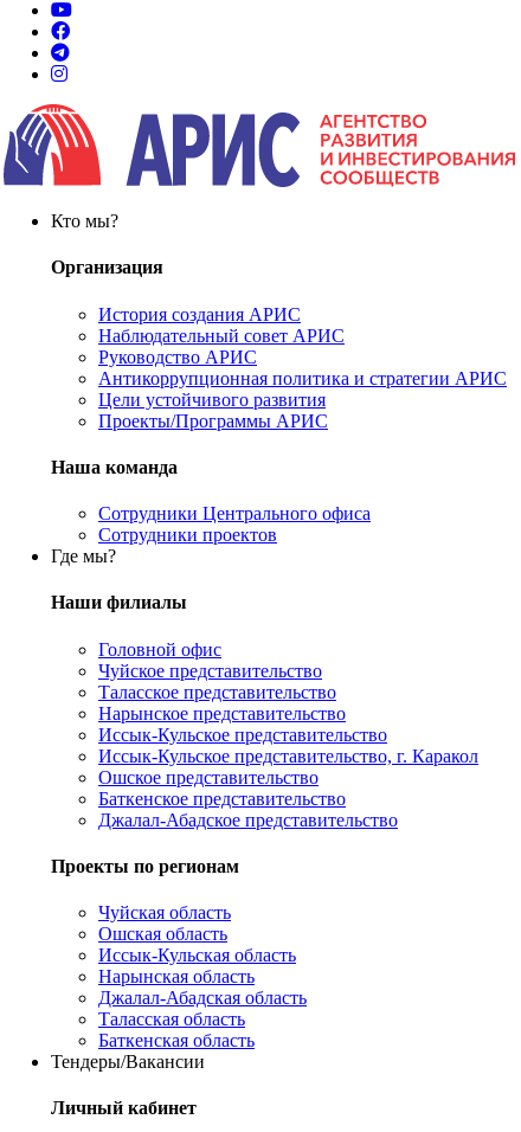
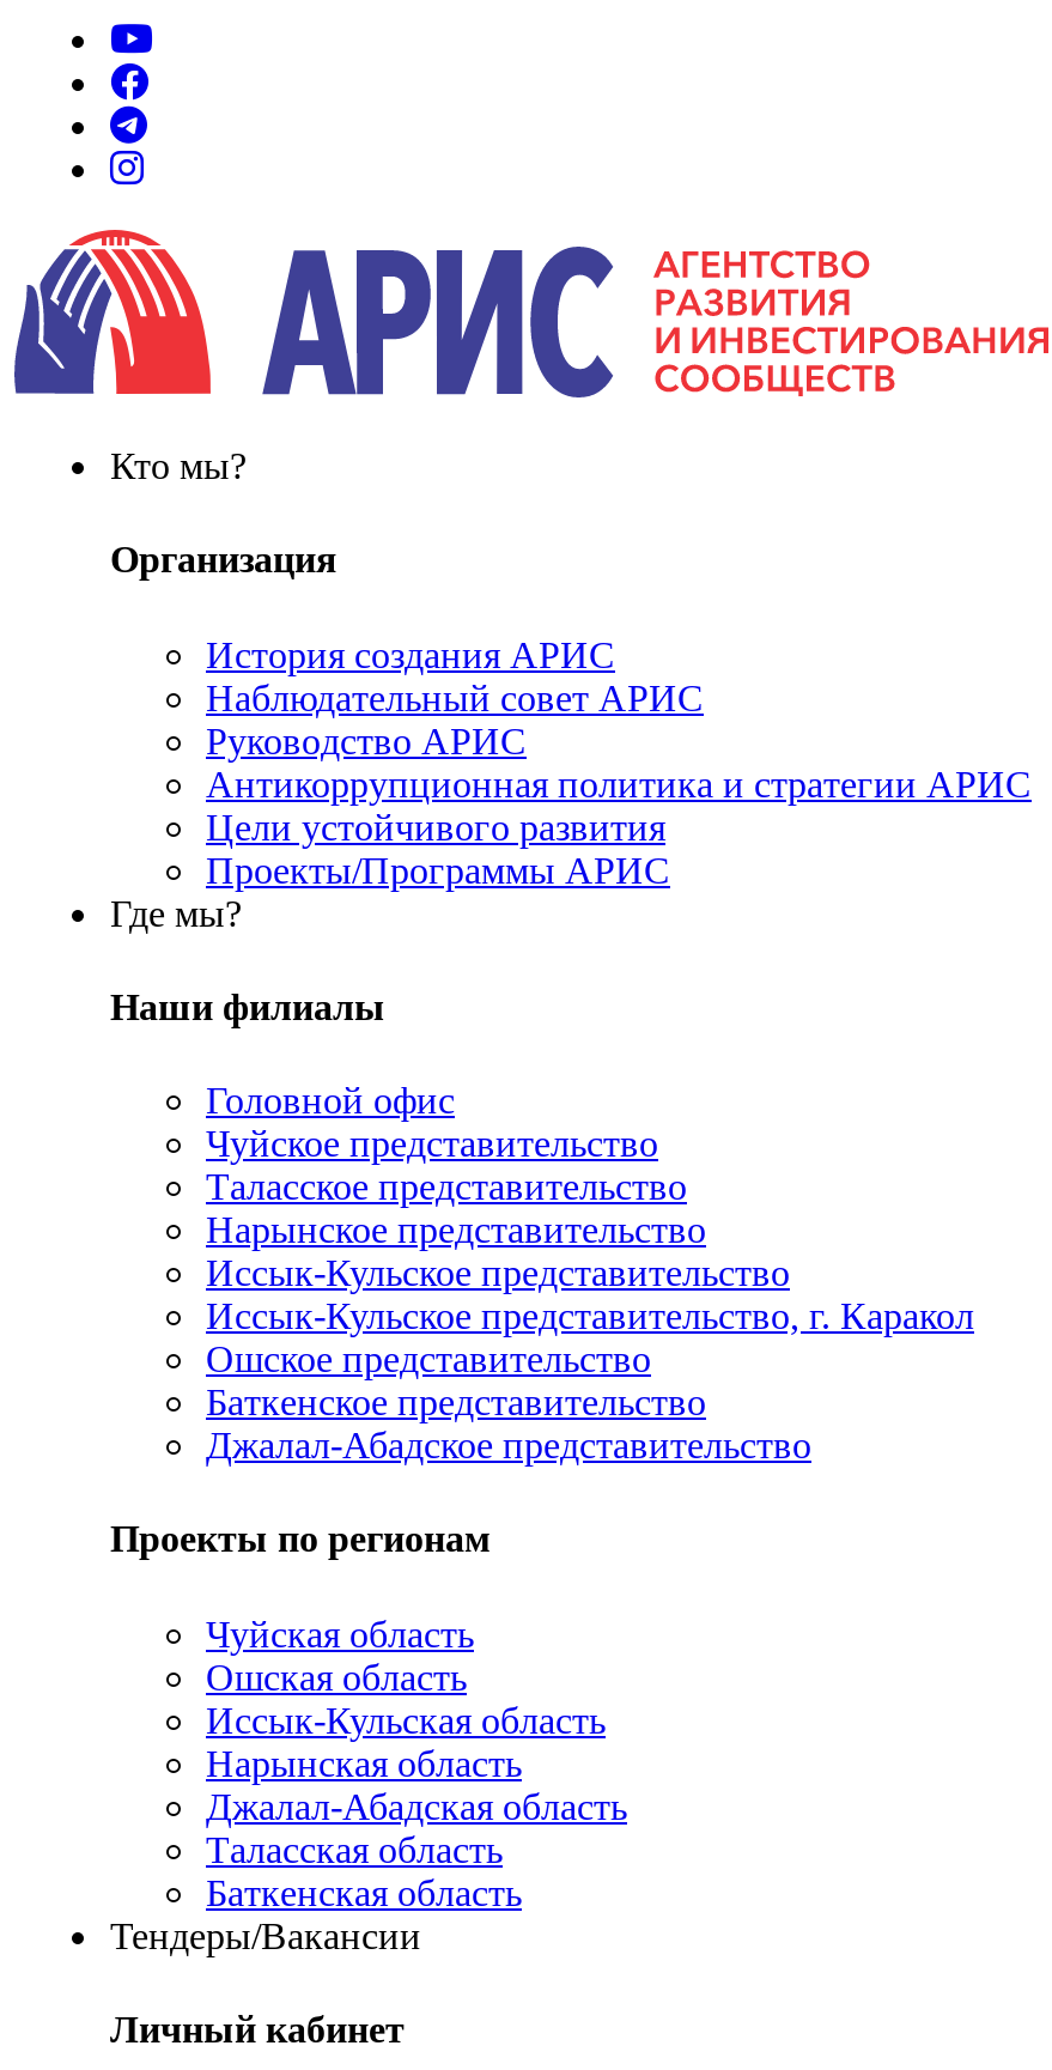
- Наша команда
- Сотрудники Центрального офиса
- Сотрудники проектов
